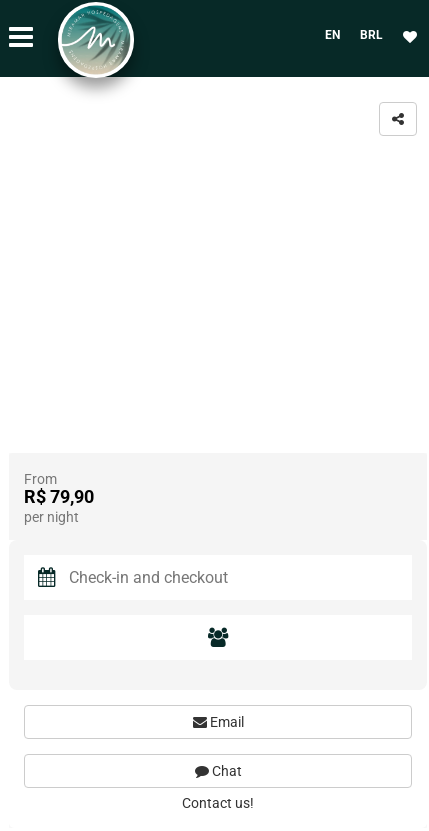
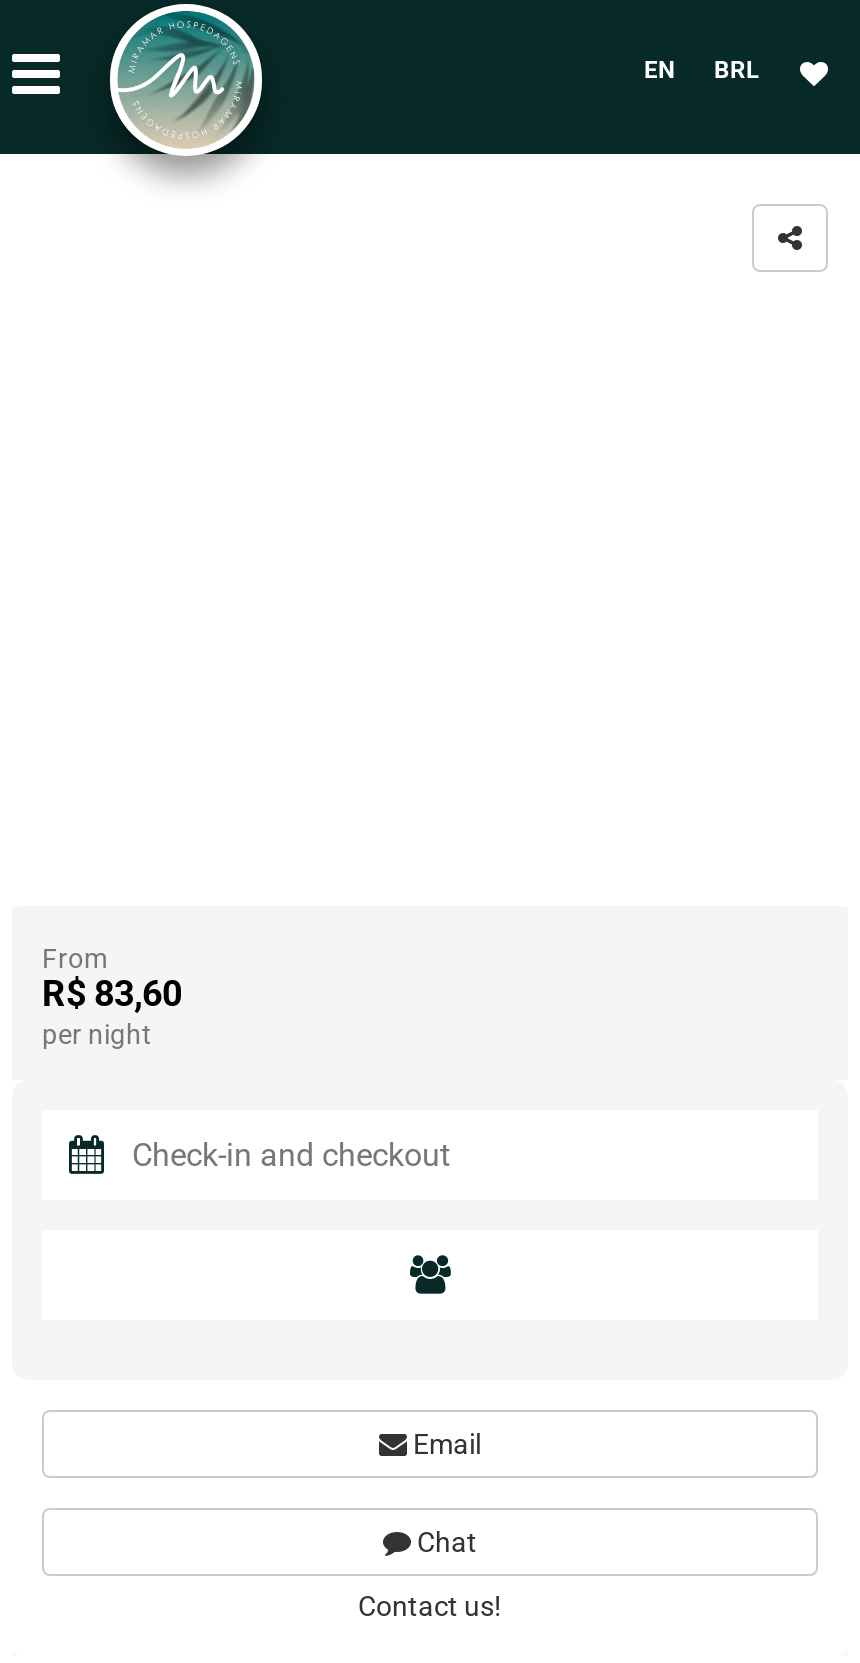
- R$ 79,90
+ R$ 83,60
